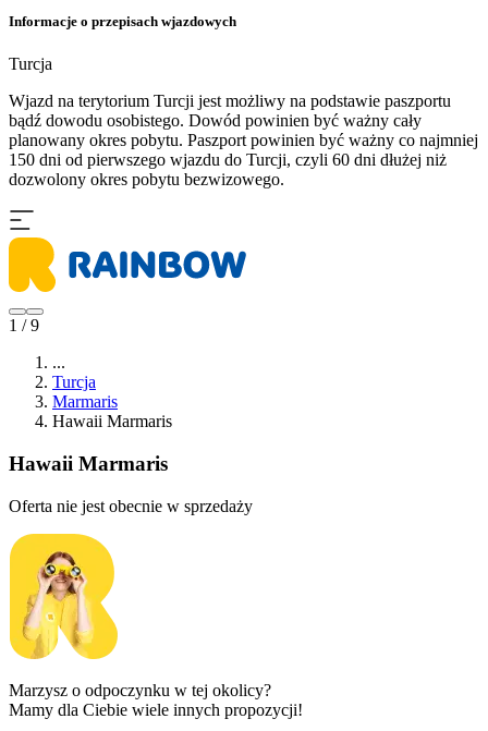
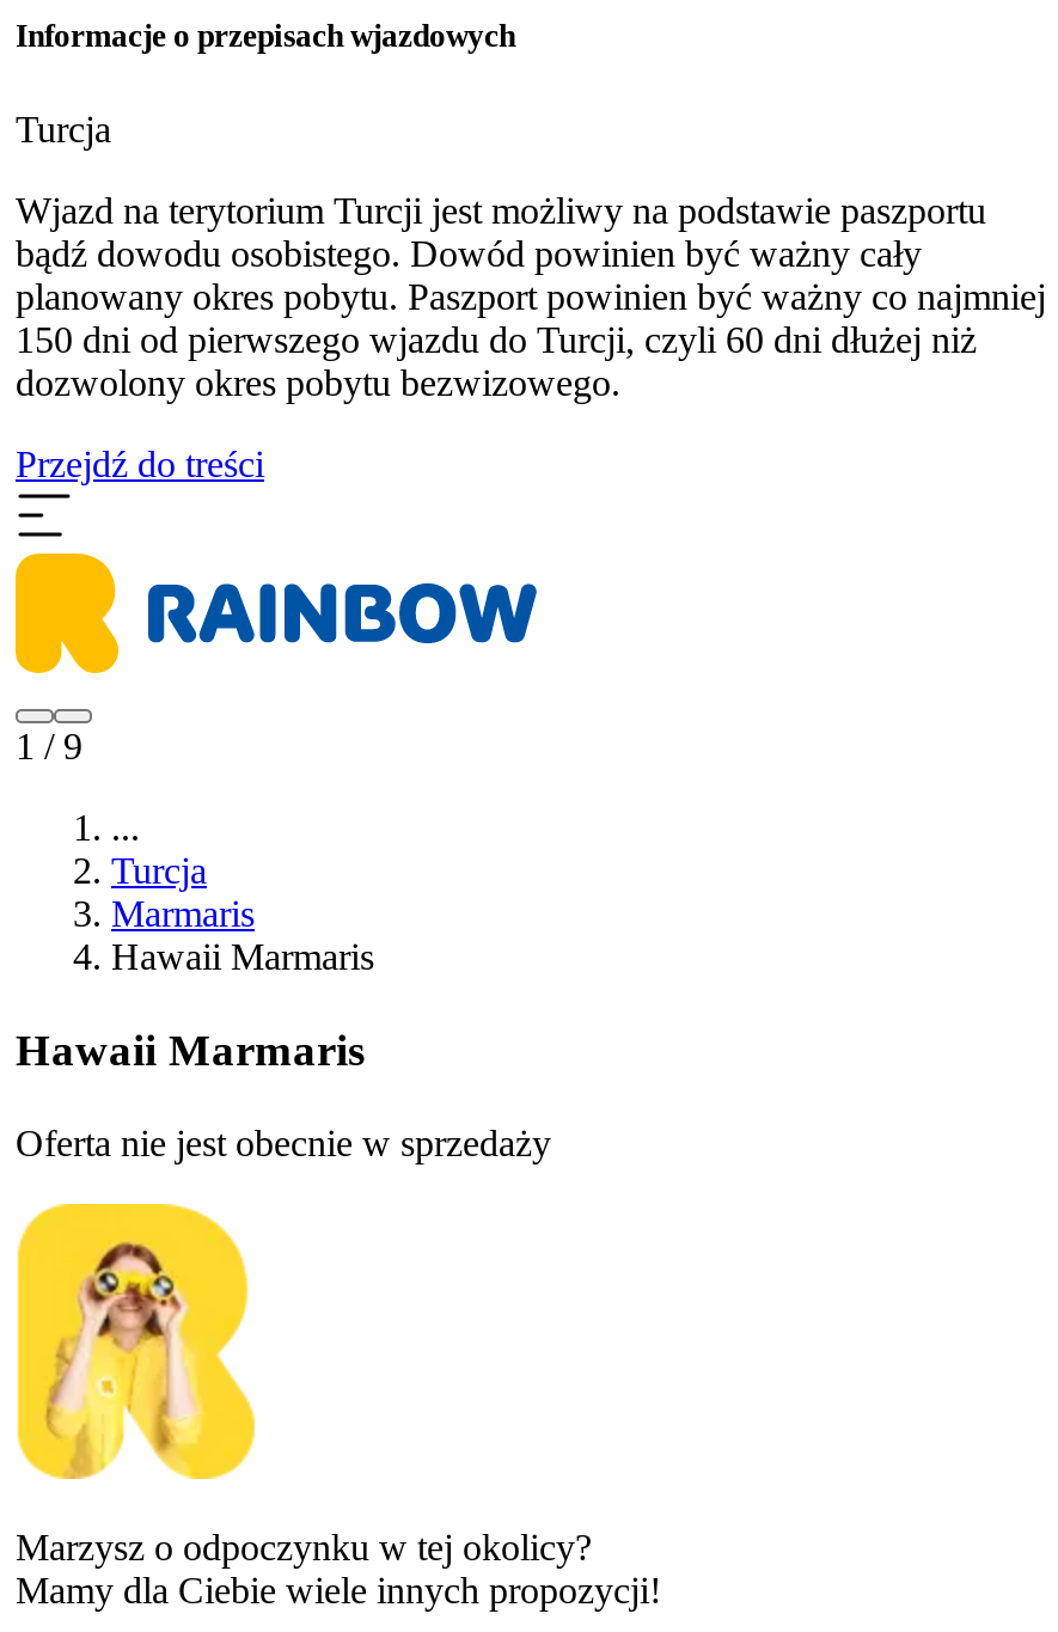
+ Przejdź do treści
